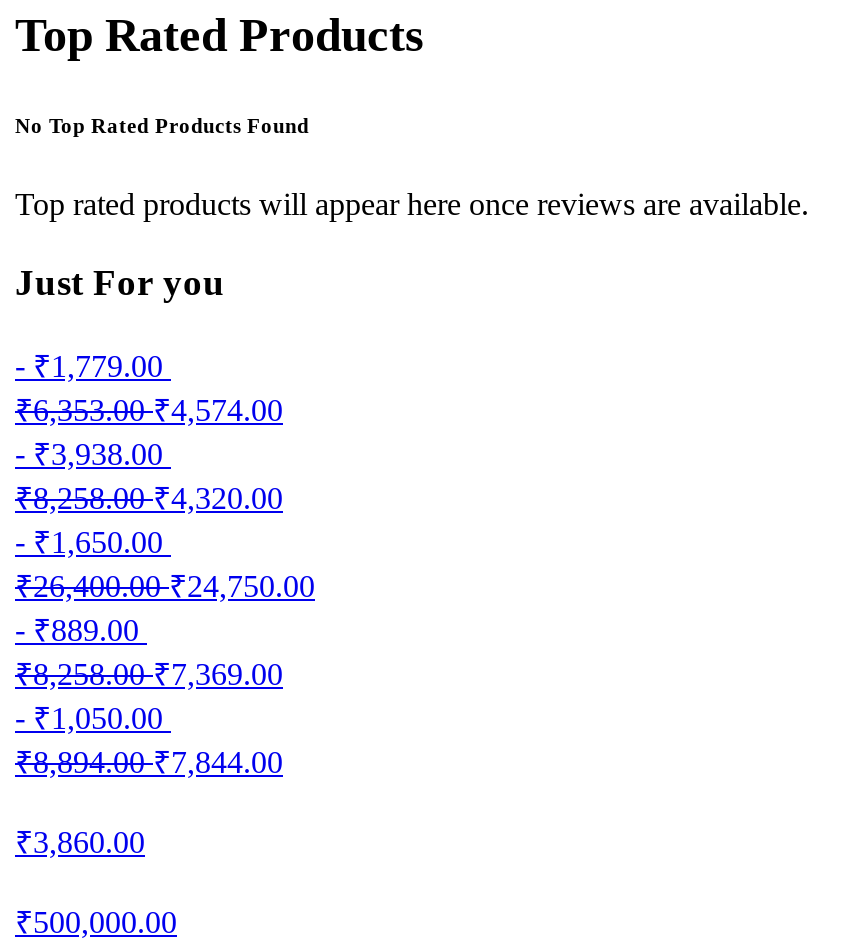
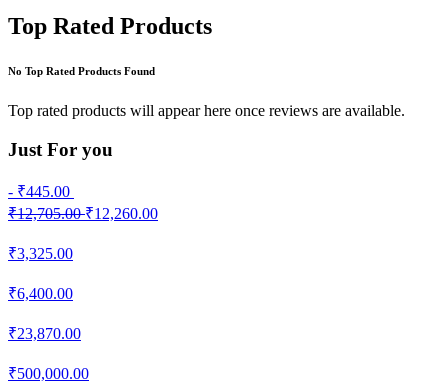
- - ₹1,779.00
- ₹6,353.00₹4,574.00
- - ₹3,938.00
- ₹8,258.00₹4,320.00
- - ₹1,650.00
- ₹26,400.00₹24,750.00
- - ₹889.00
- ₹8,258.00₹7,369.00
- - ₹1,050.00
- ₹8,894.00₹7,844.00
- ₹3,860.00
+ - ₹445.00
+ ₹12,705.00₹12,260.00
+ ₹3,325.00
+ ₹6,400.00
+ ₹23,870.00
